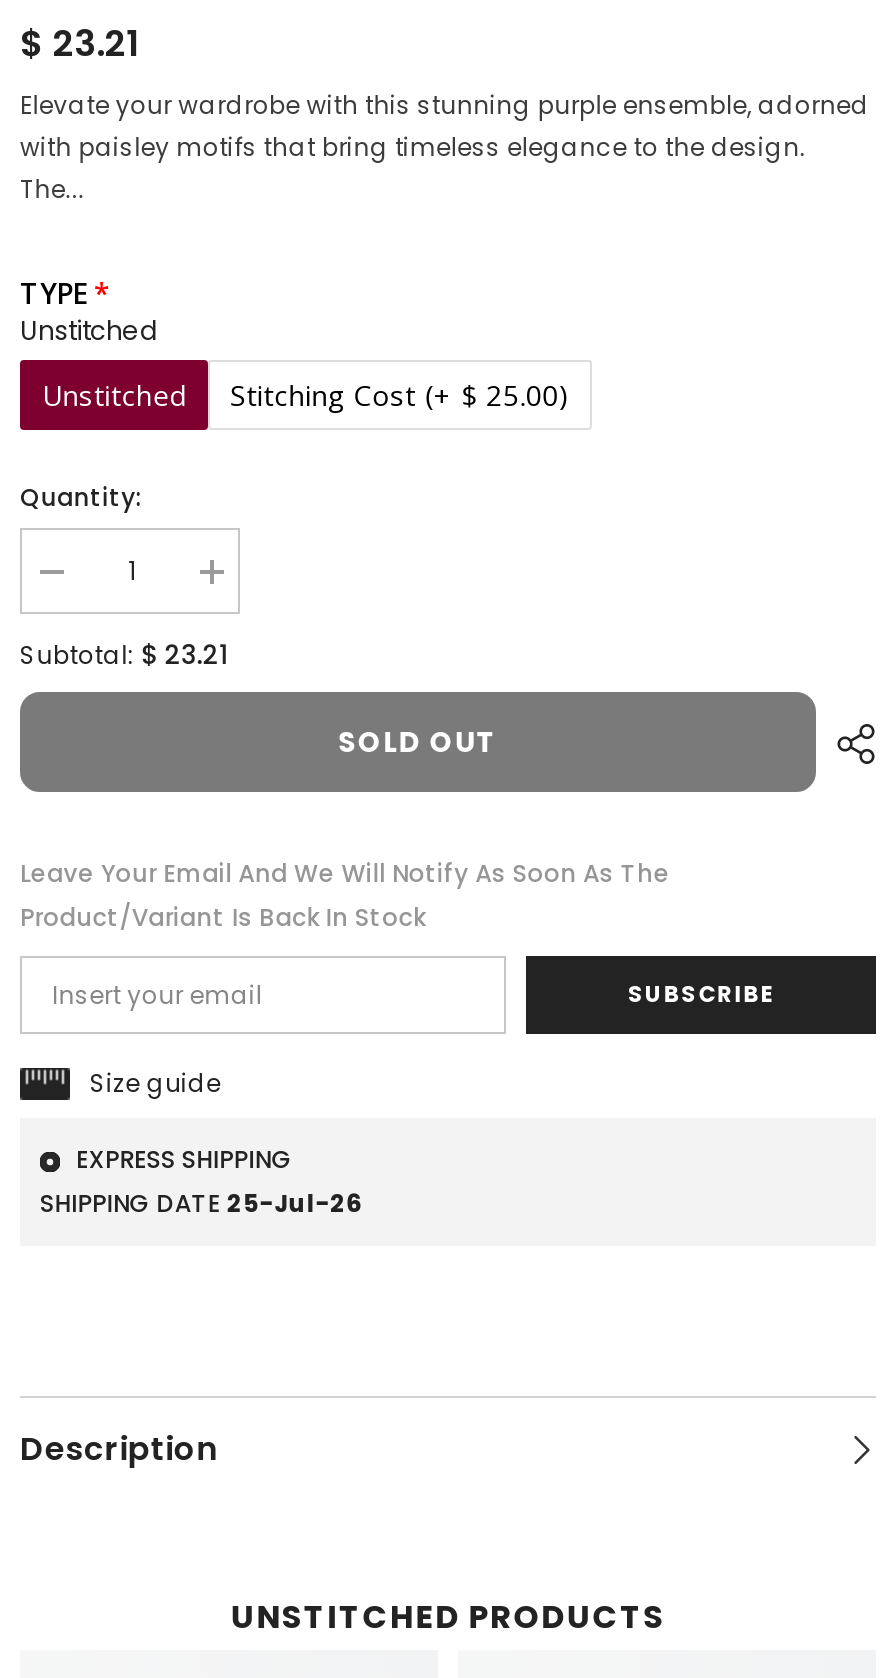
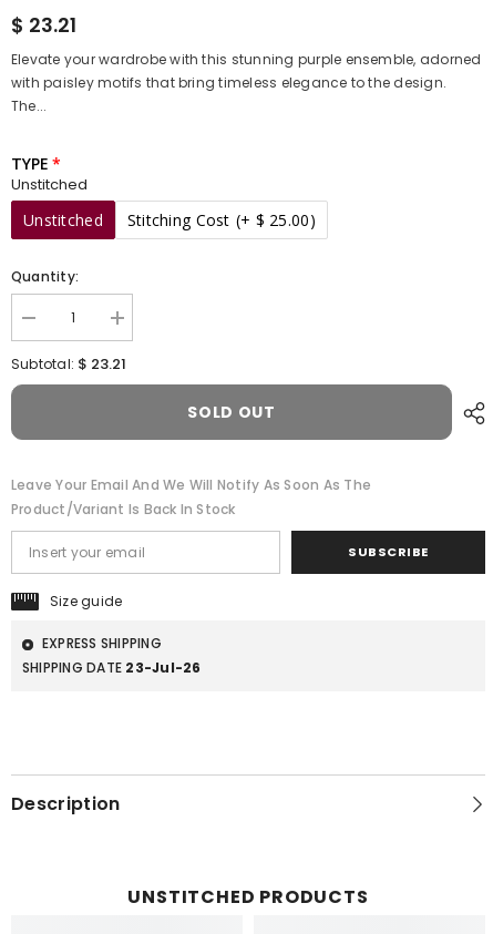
- SHIPPING DATE 25-Jul-26
+ SHIPPING DATE 23-Jul-26
